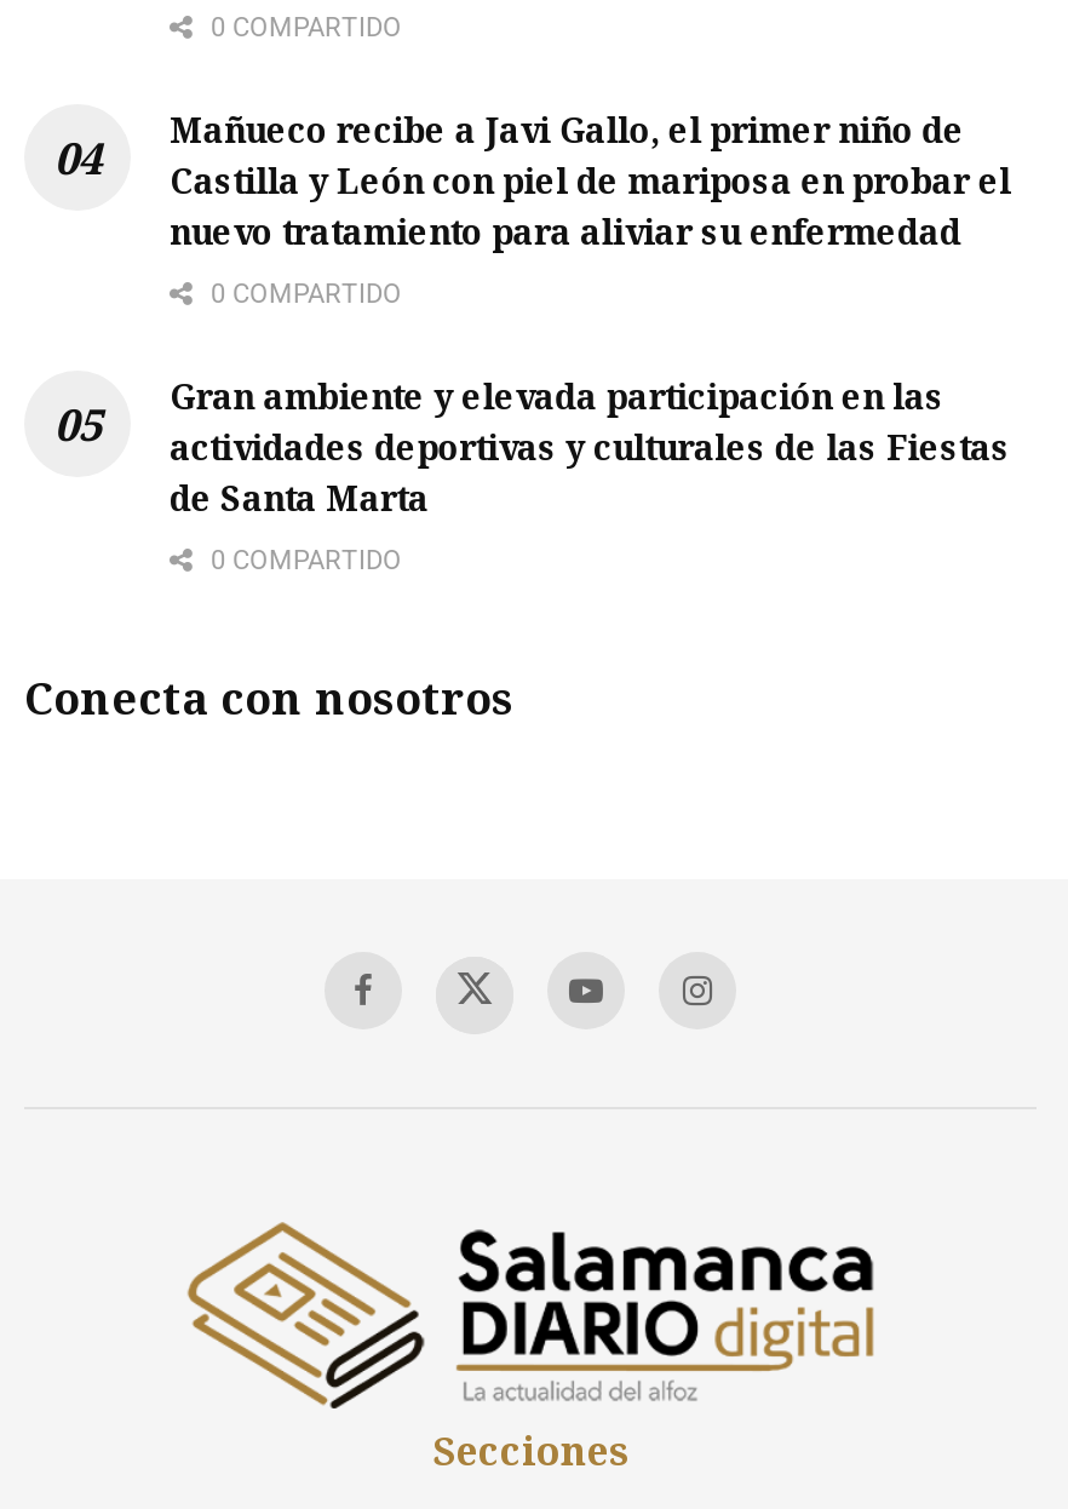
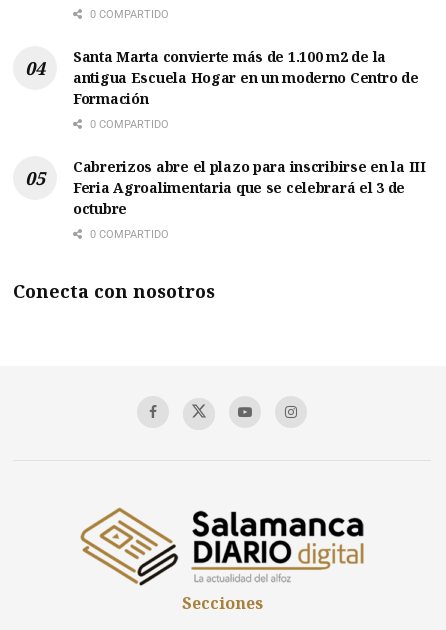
- Mañueco recibe a Javi Gallo, el primer niño de
- Castilla y León con piel de mariposa en probar el
- nuevo tratamiento para aliviar su enfermedad
+ Santa Marta convierte más de 1.100 m2 de la
+ antigua Escuela Hogar en un moderno Centro de
+ Formación

- Gran ambiente y elevada participación en las
- actividades deportivas y culturales de las Fiestas
- de Santa Marta
+ Cabrerizos abre el plazo para inscribirse en la III
+ Feria Agroalimentaria que se celebrará el 3 de
+ octubre
